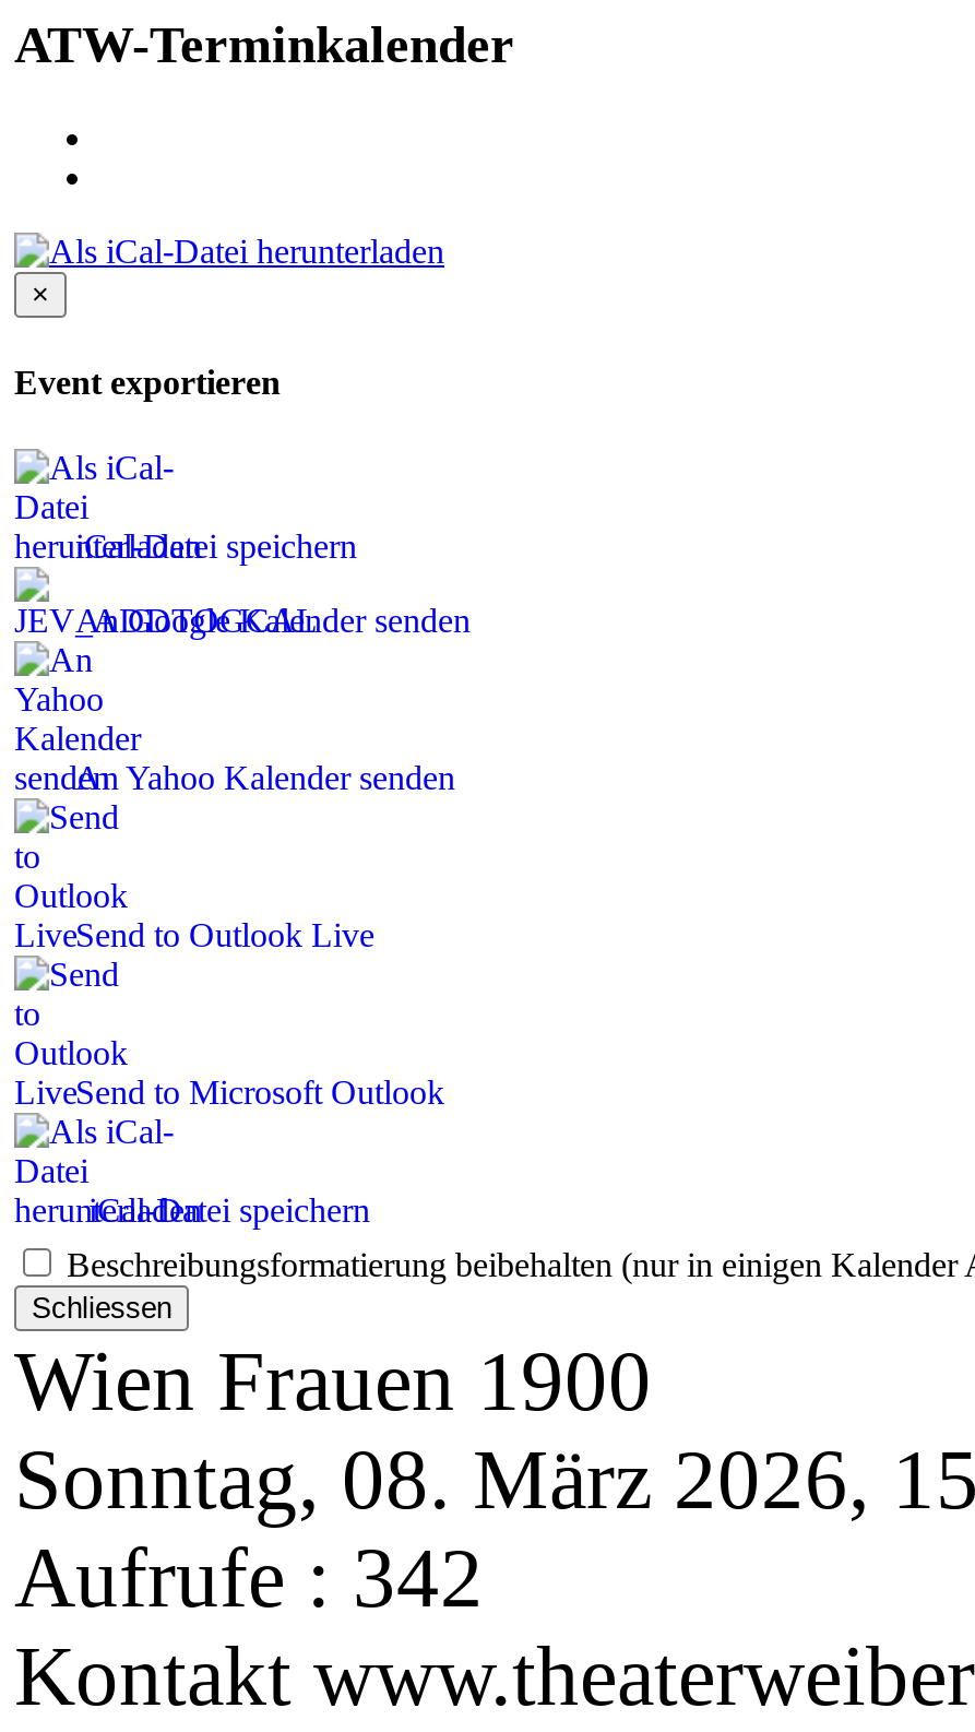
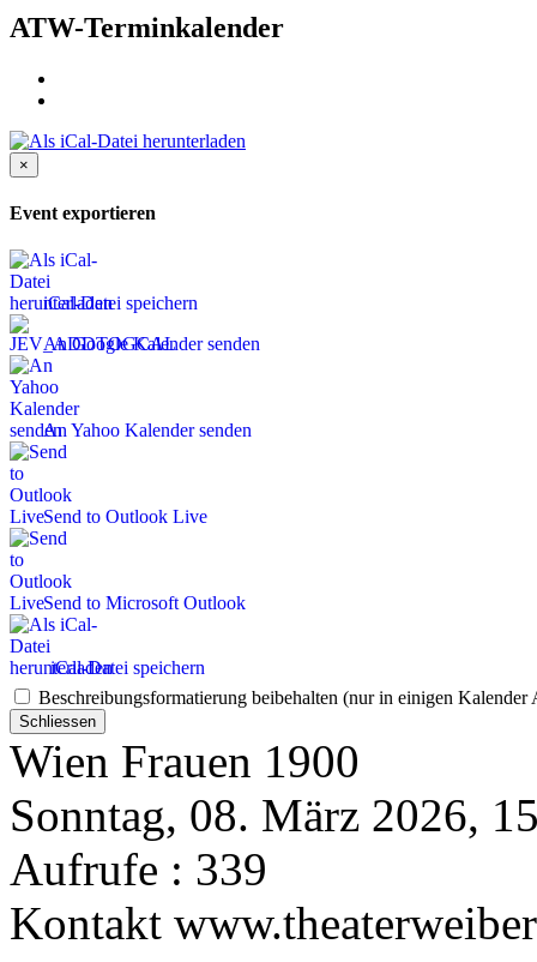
- Aufrufe: 342
+ Aufrufe: 339
